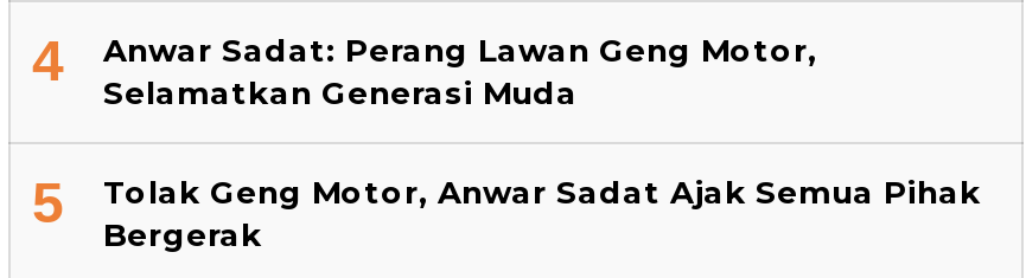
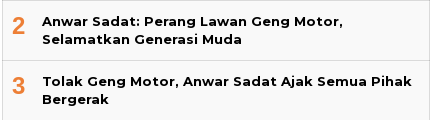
- 4 Anwar Sadat: Perang Lawan Geng Motor, Selamatkan Generasi Muda
+ 2 Anwar Sadat: Perang Lawan Geng Motor, Selamatkan Generasi Muda

- 5 Tolak Geng Motor, Anwar Sadat Ajak Semua Pihak Bergerak
+ 3 Tolak Geng Motor, Anwar Sadat Ajak Semua Pihak Bergerak
